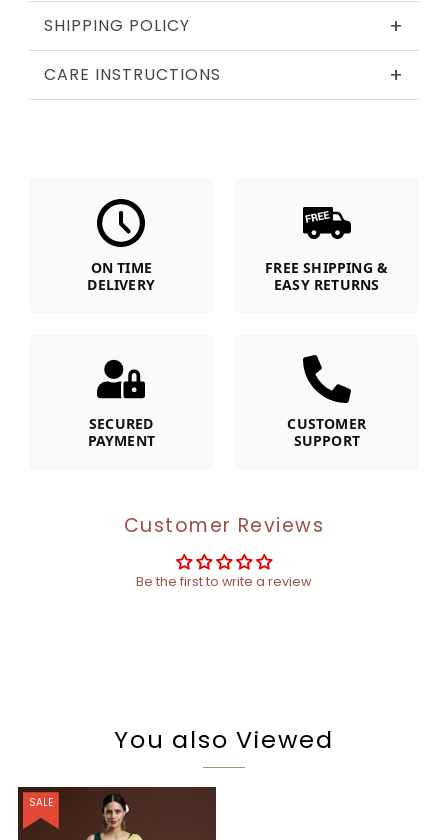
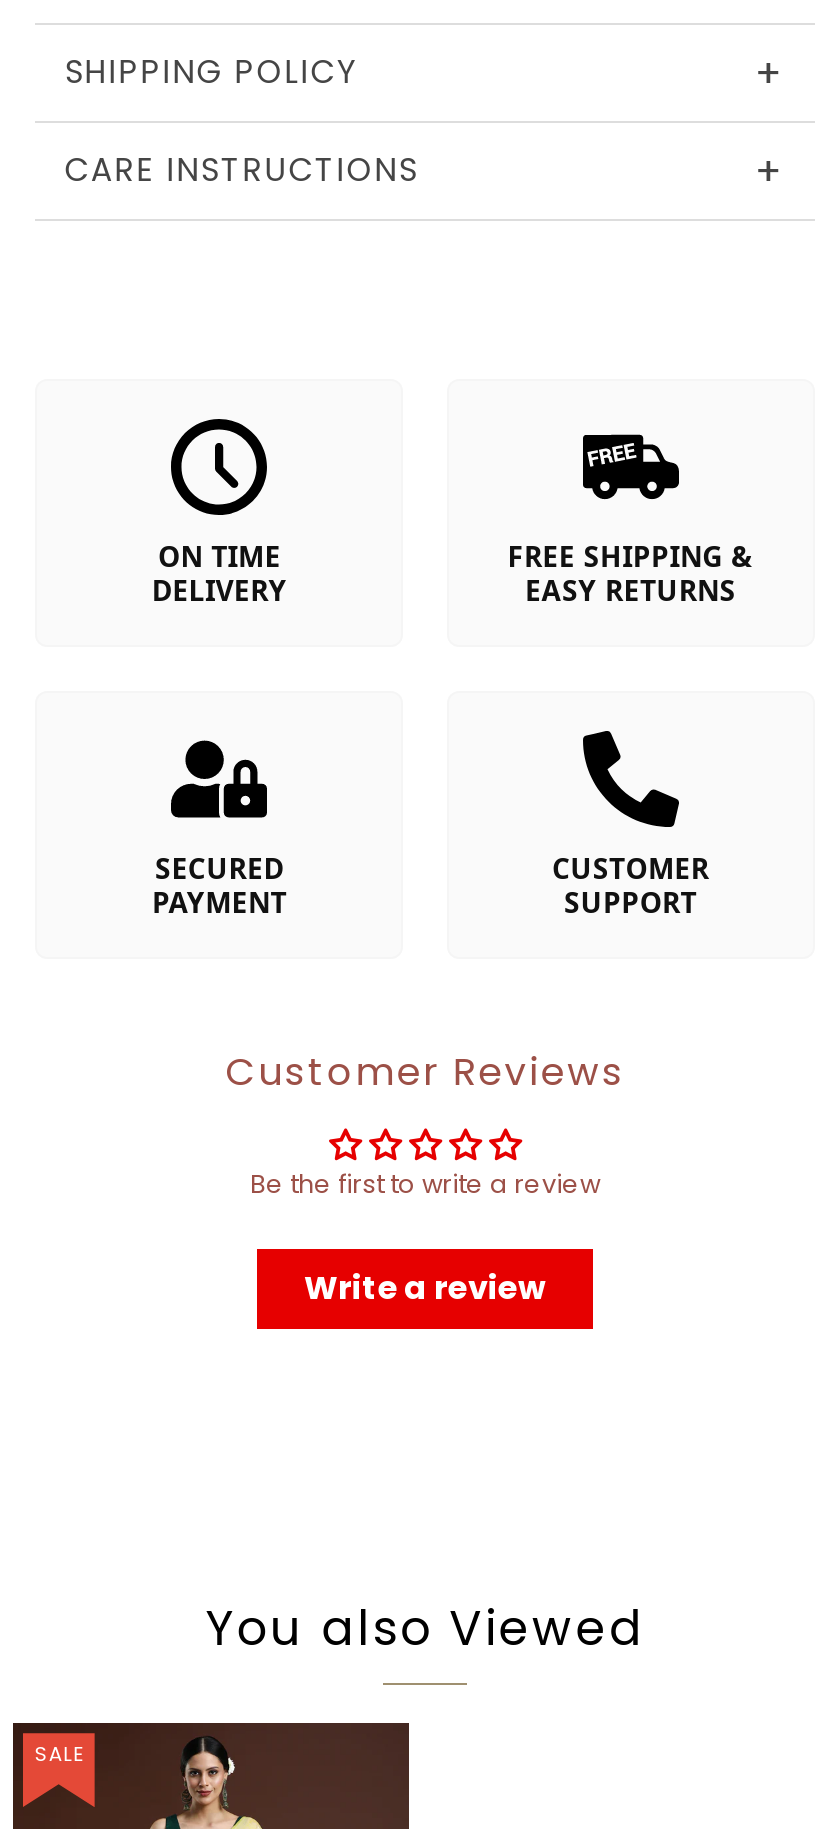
+ Write a review
